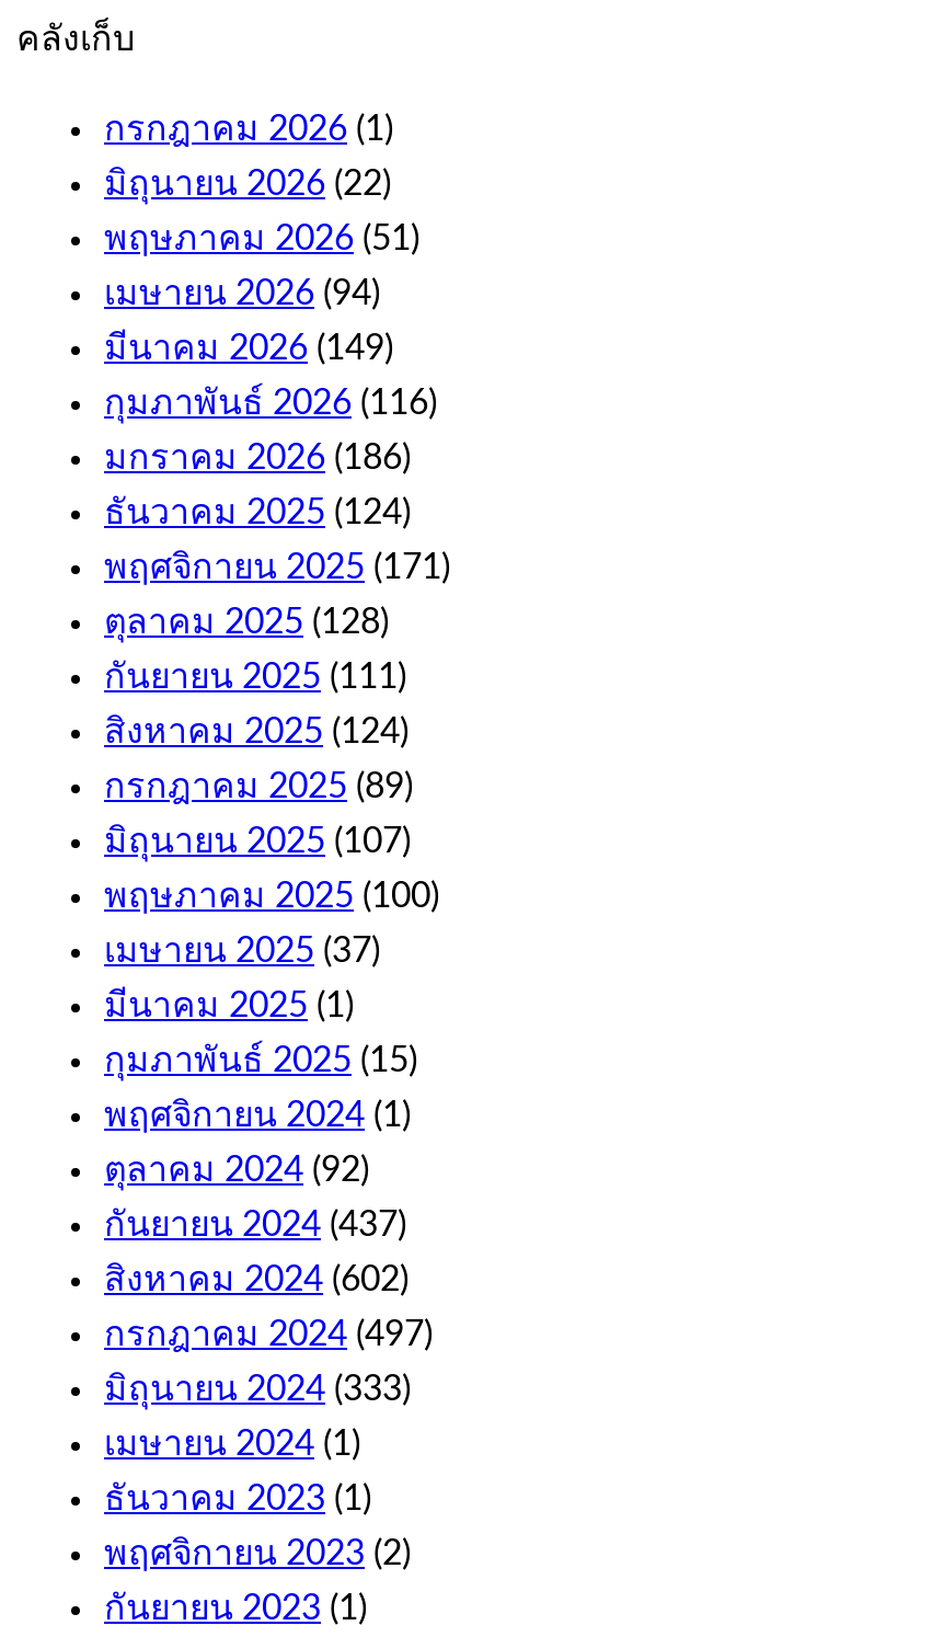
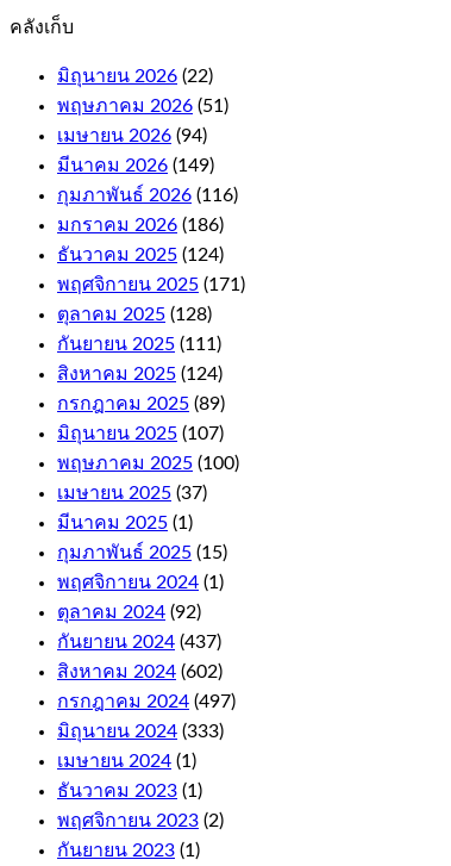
- กรกฎาคม 2026 (1)
